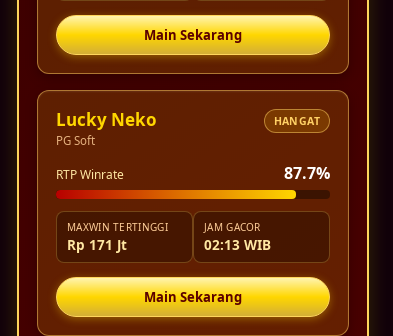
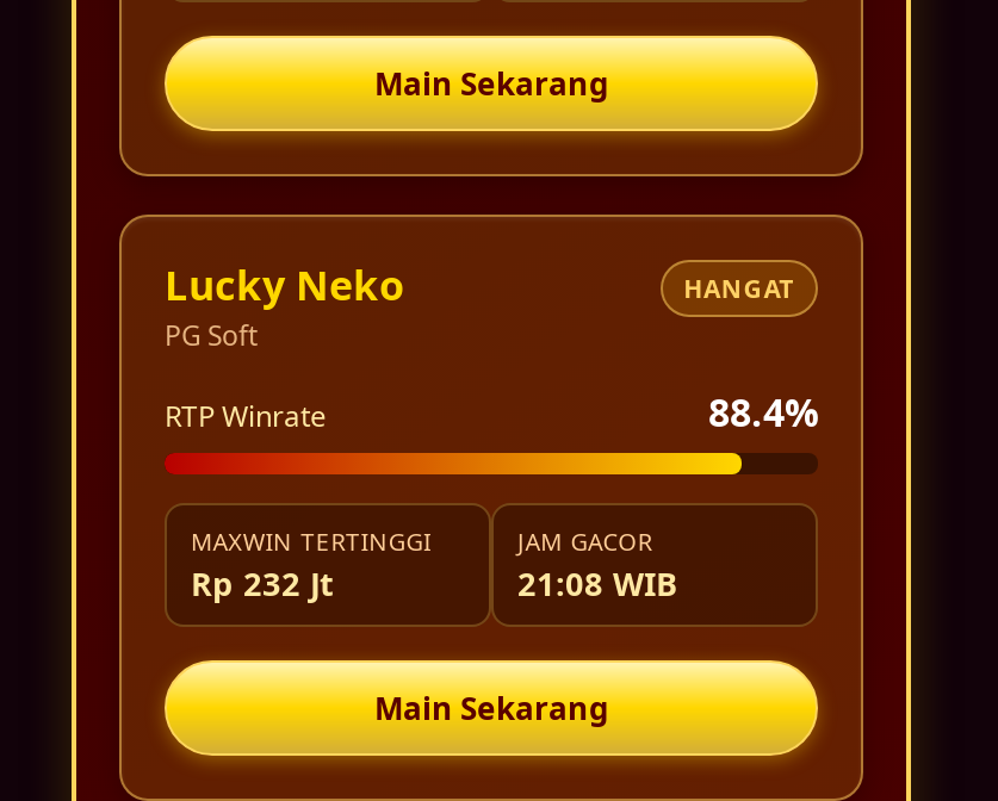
- 87.7%
+ 88.4%

- Rp 171 Jt
+ Rp 232 Jt

- 02:13 WIB
+ 21:08 WIB
